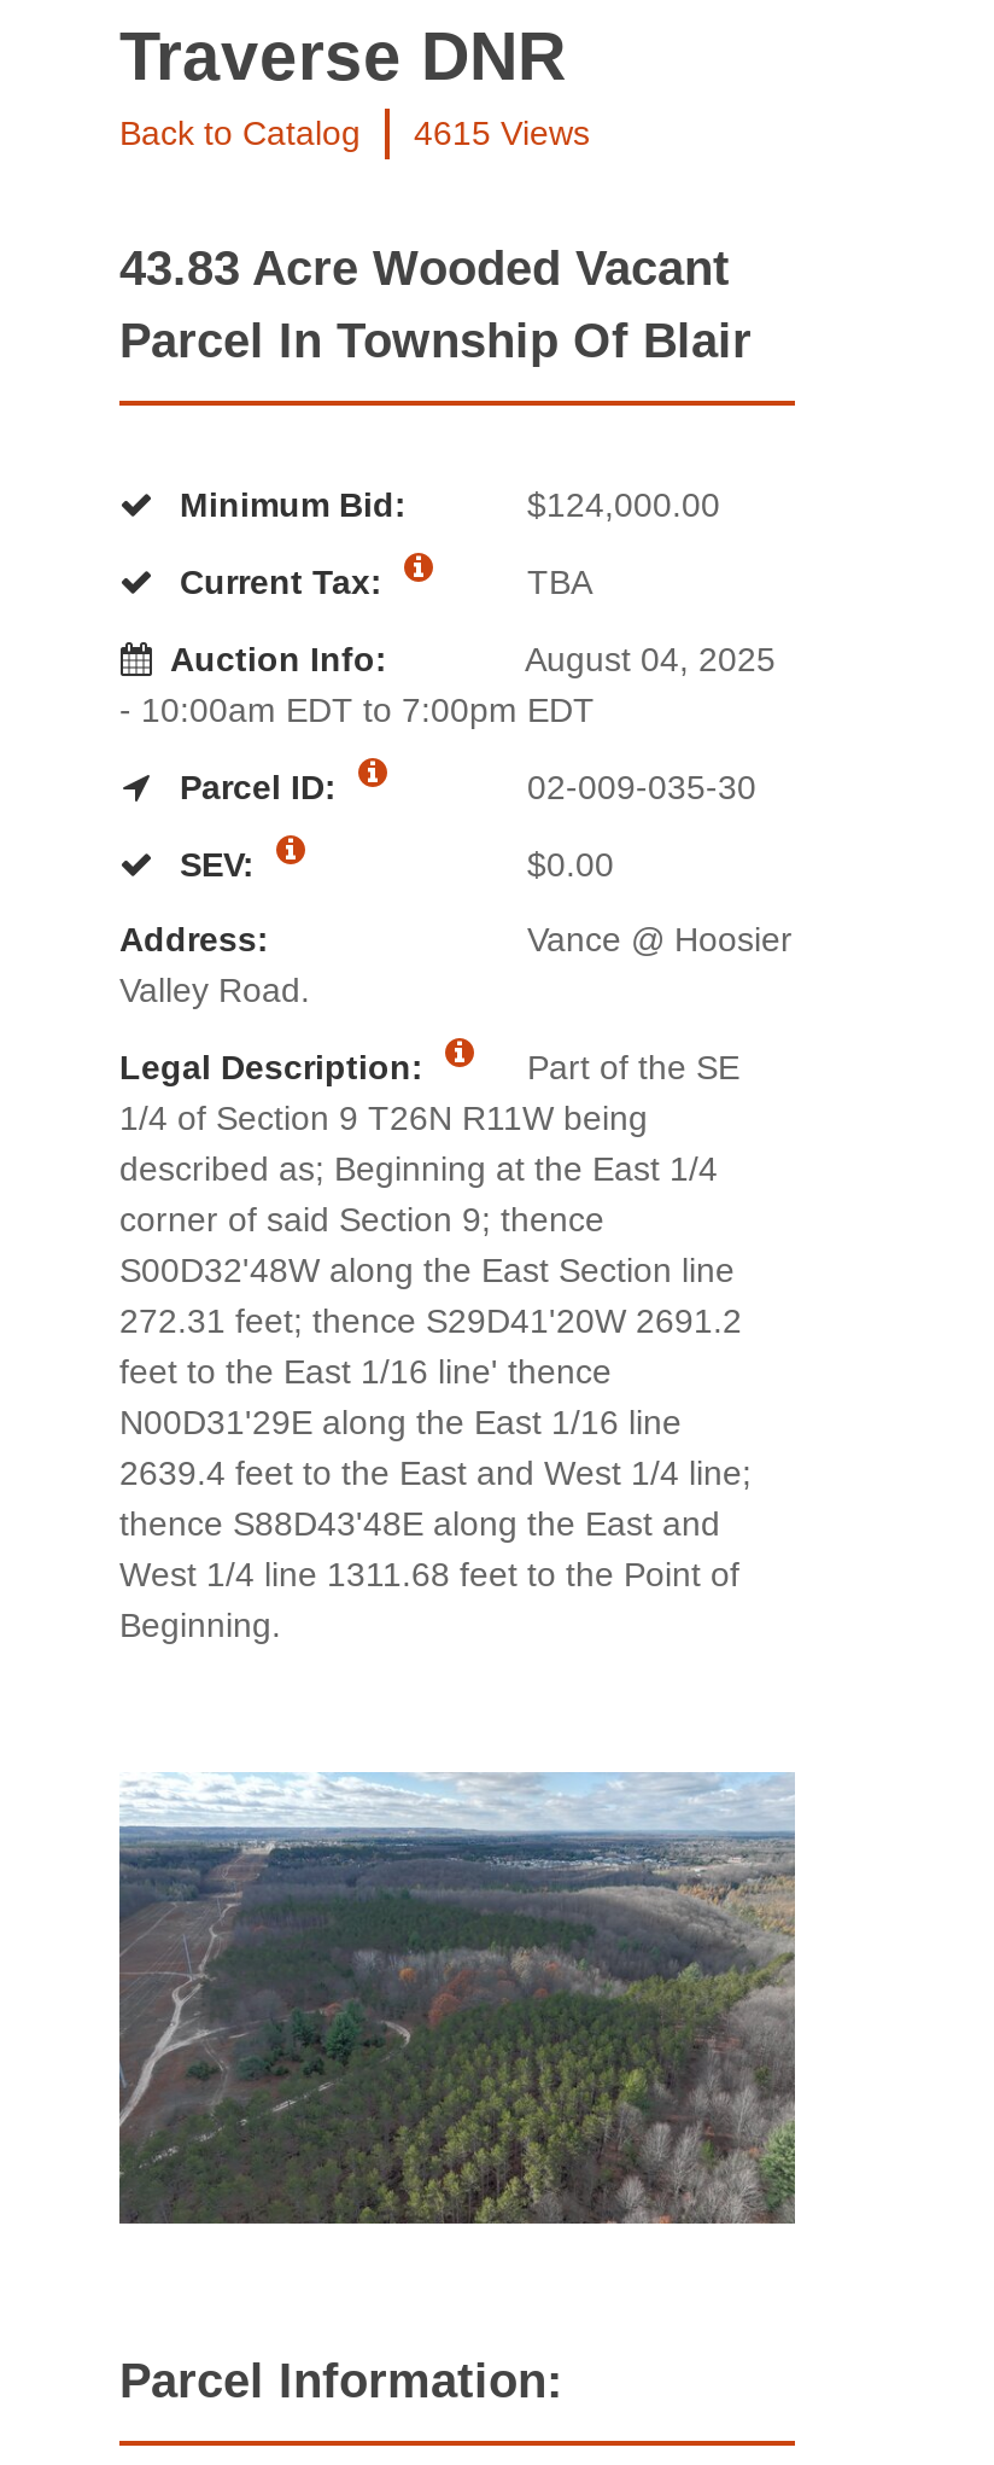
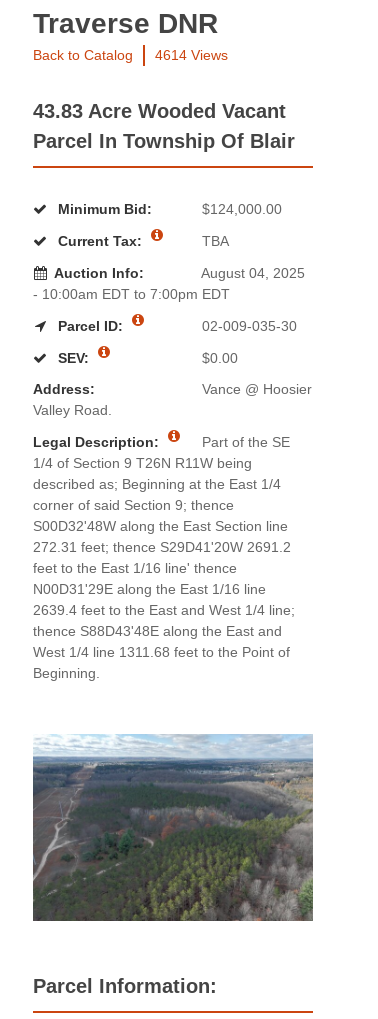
- Back to Catalog 4615 Views
+ Back to Catalog 4614 Views
